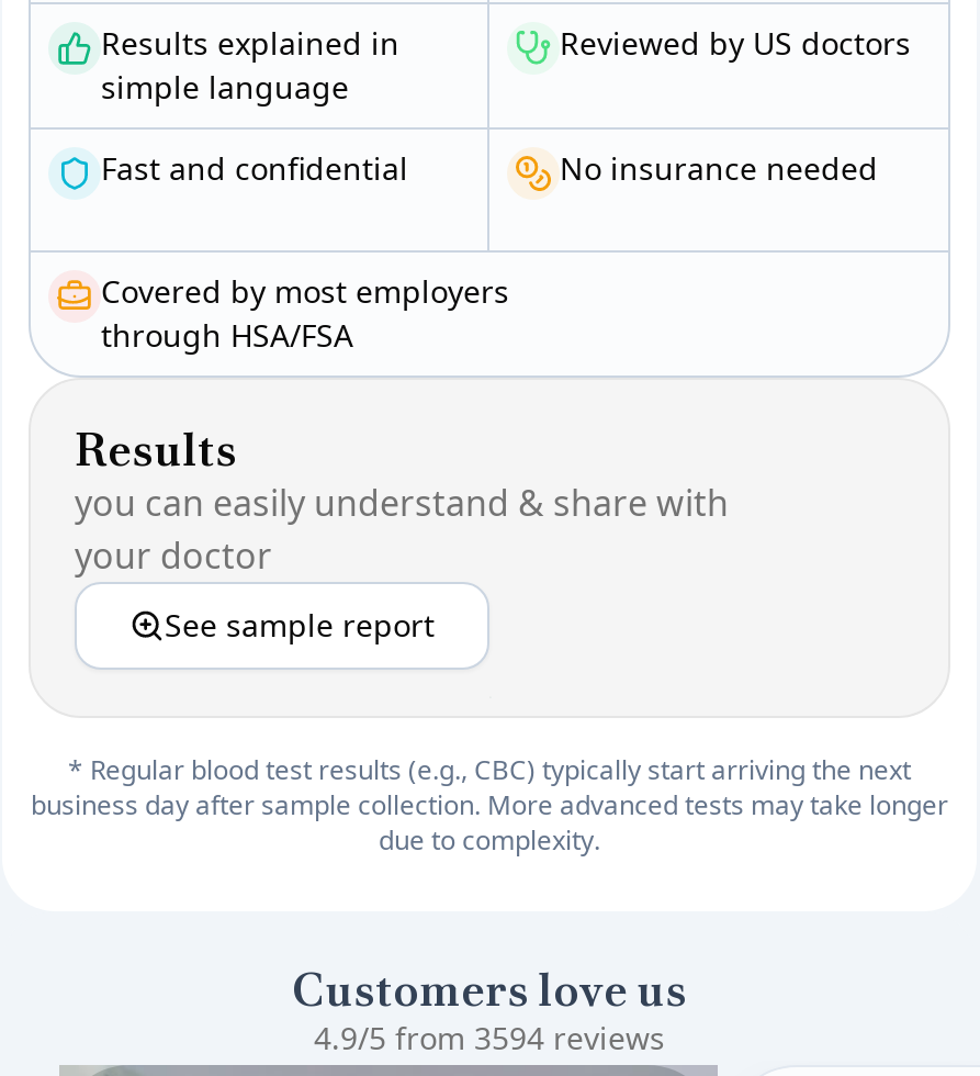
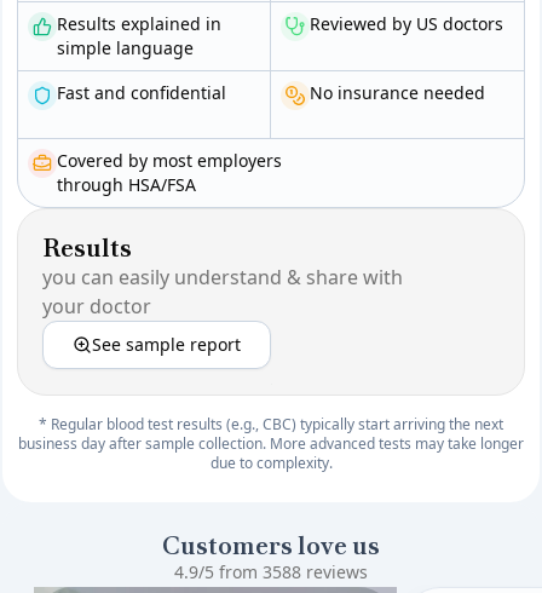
- 4.9/5 from 3594 reviews
+ 4.9/5 from 3588 reviews
